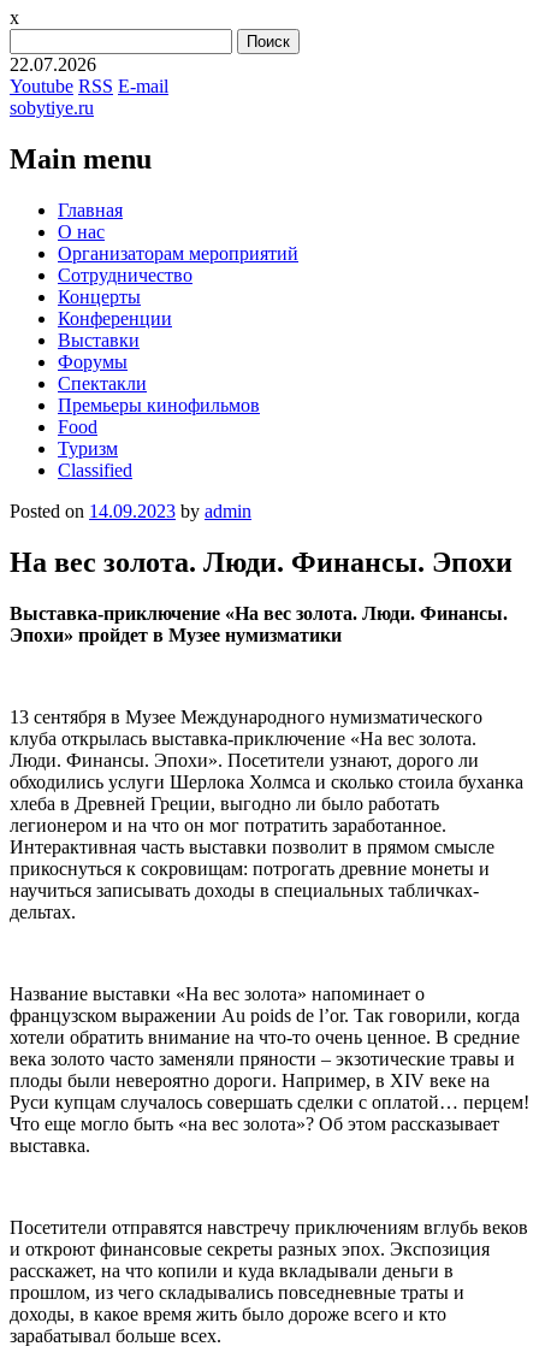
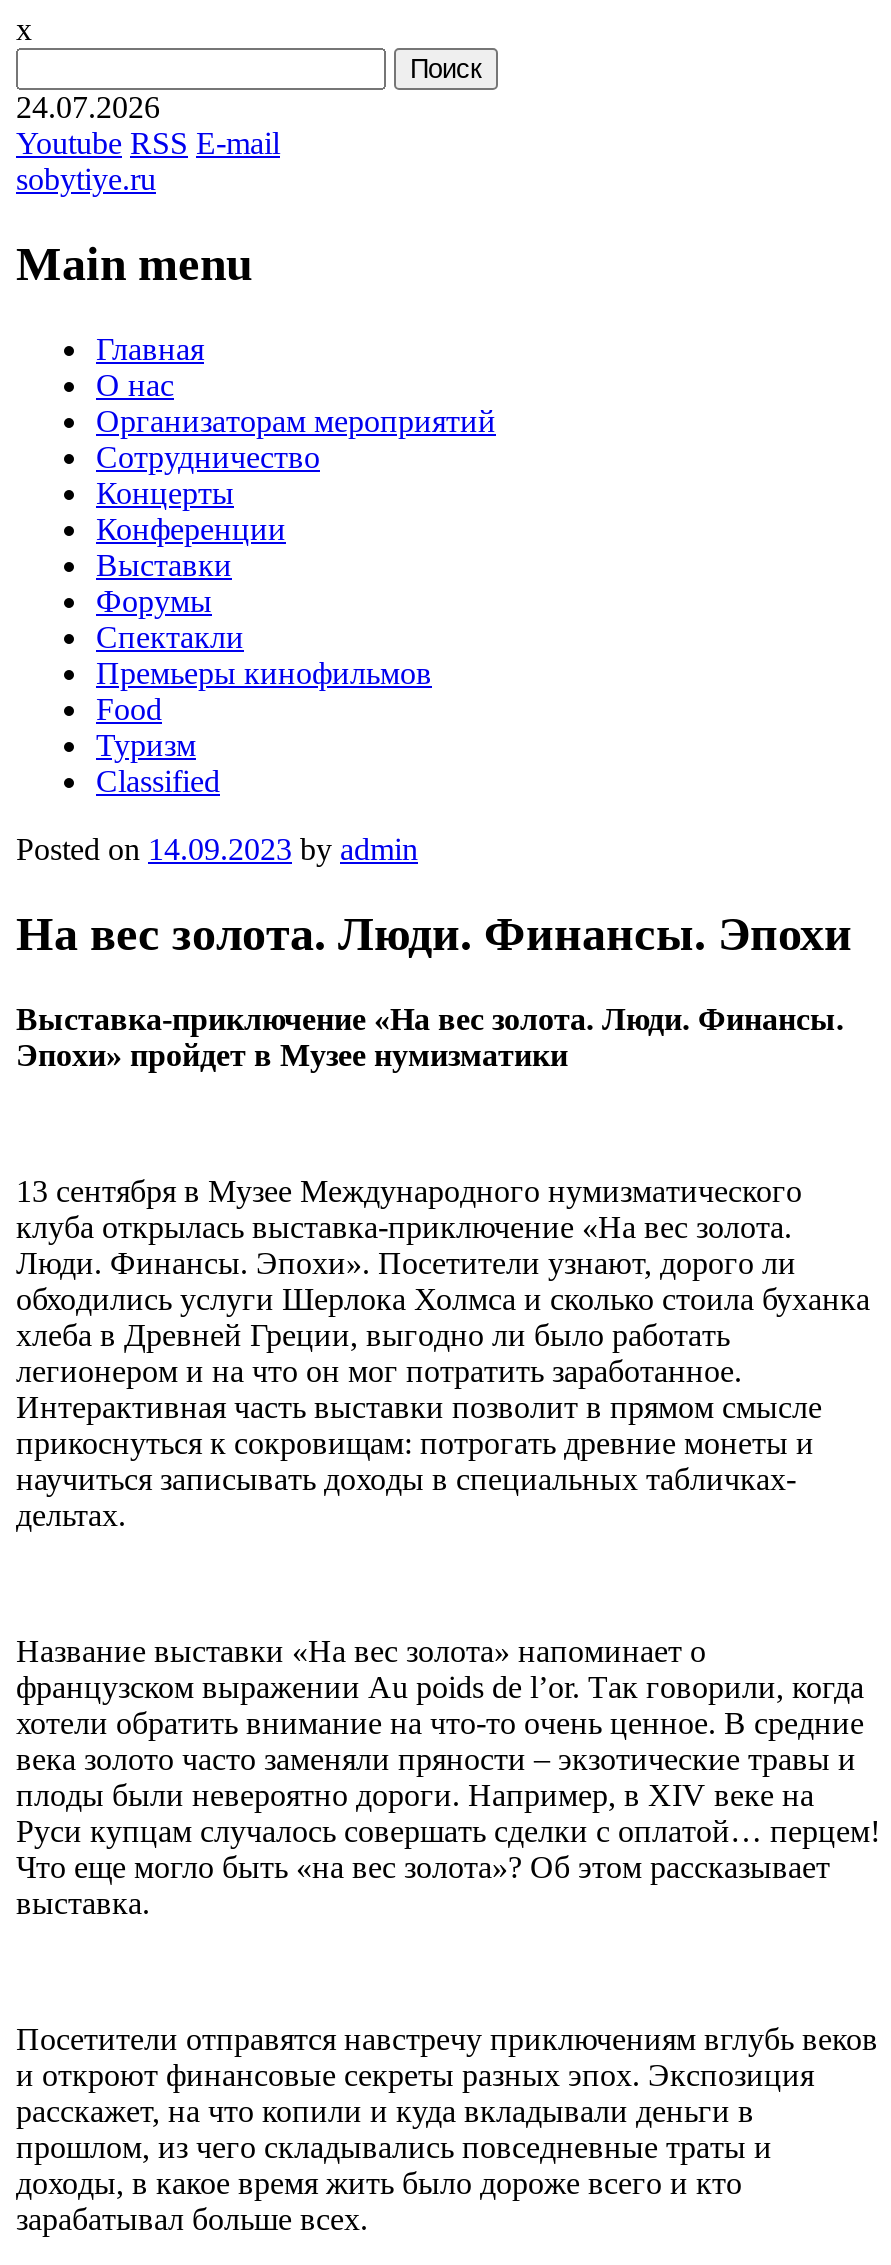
- 22.07.2026
+ 24.07.2026
